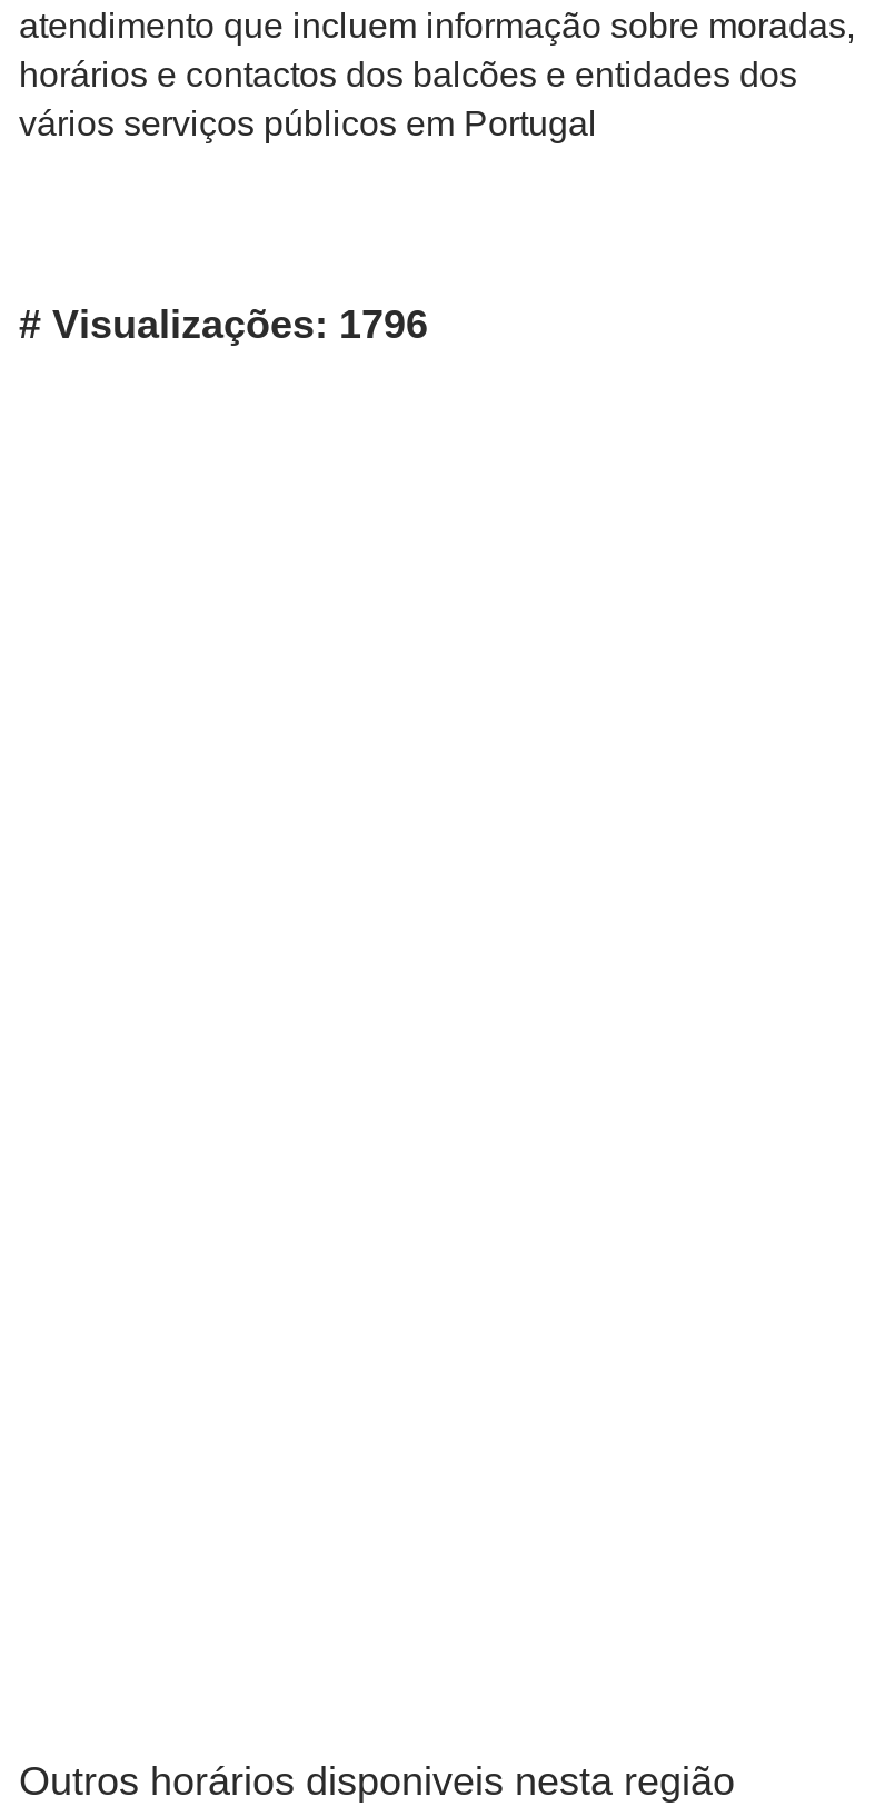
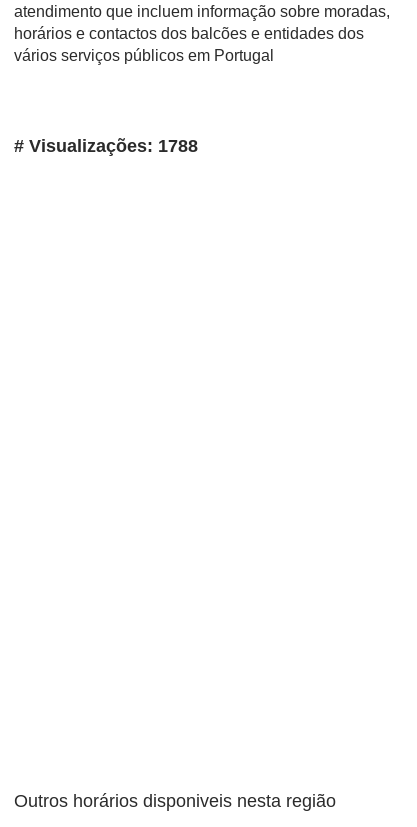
- # Visualizações: 1796
+ # Visualizações: 1788
